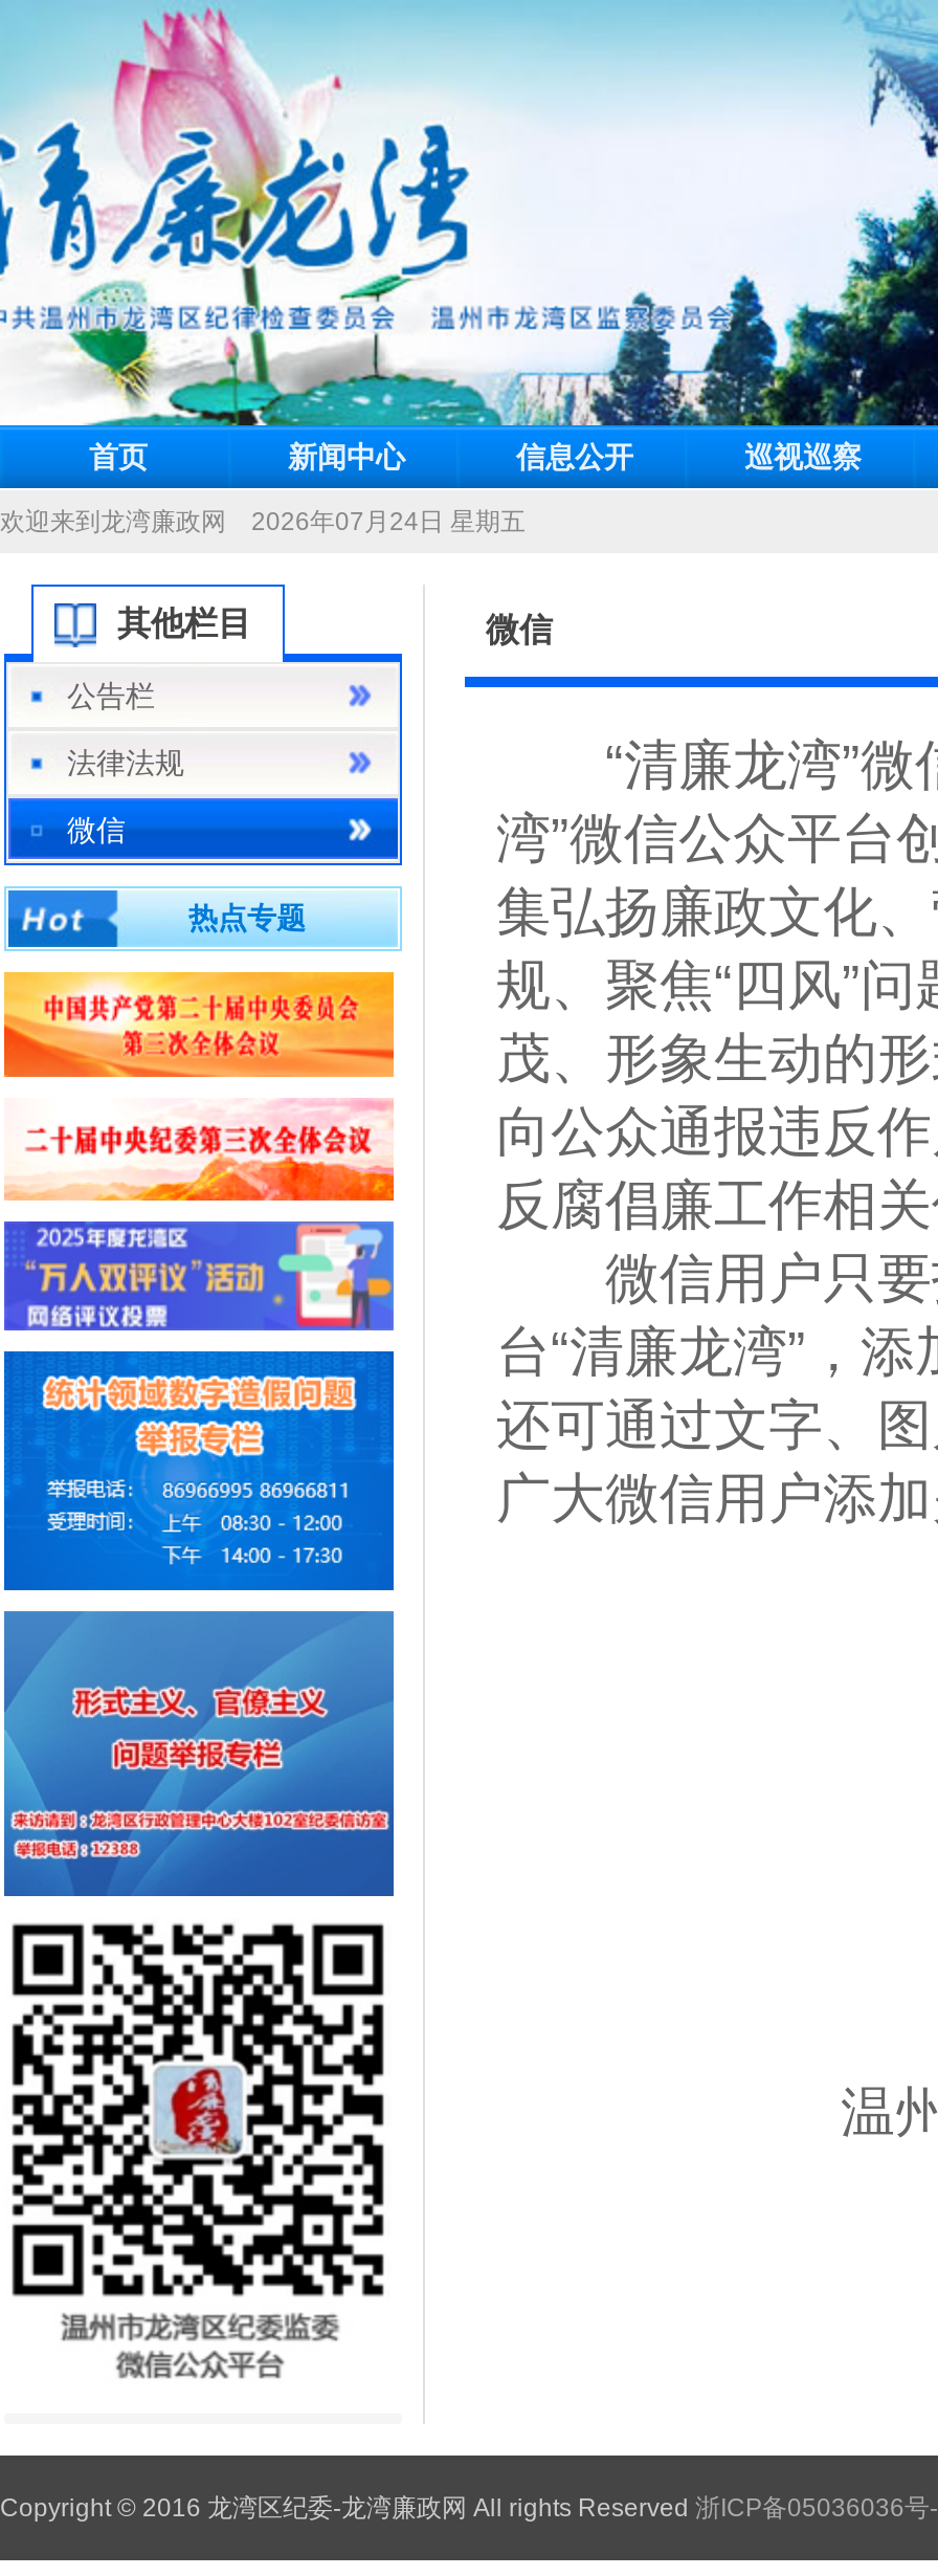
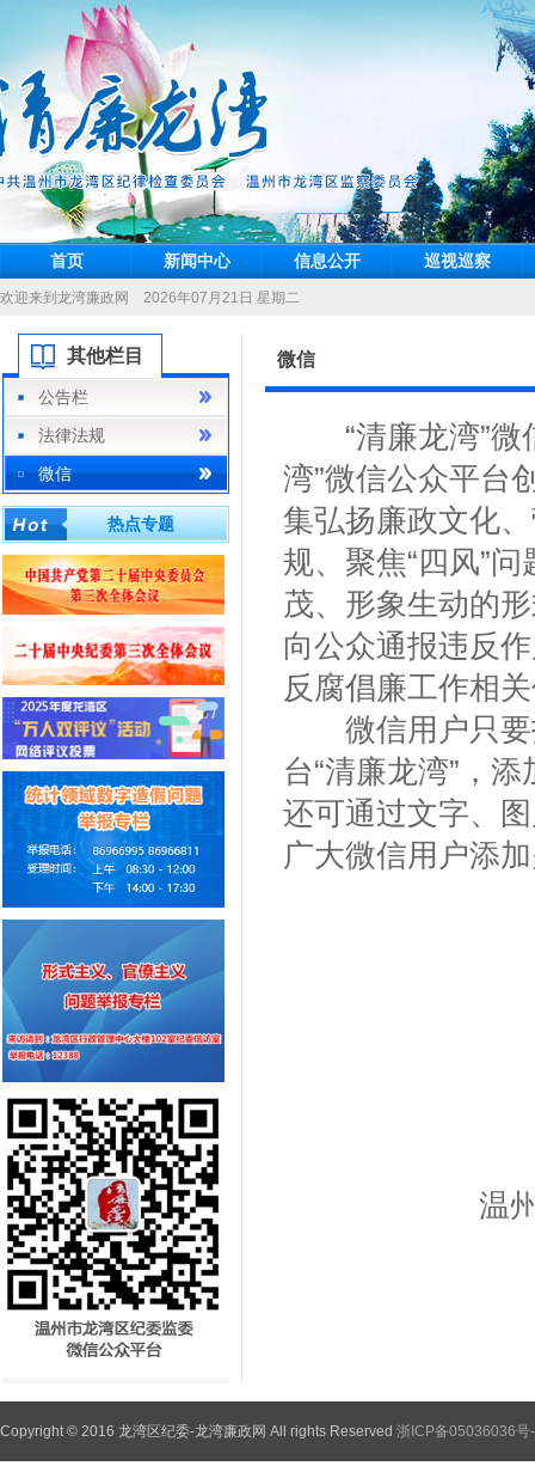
- 欢迎来到龙湾廉政网 2026年07月24日 星期五
+ 欢迎来到龙湾廉政网 2026年07月21日 星期二
